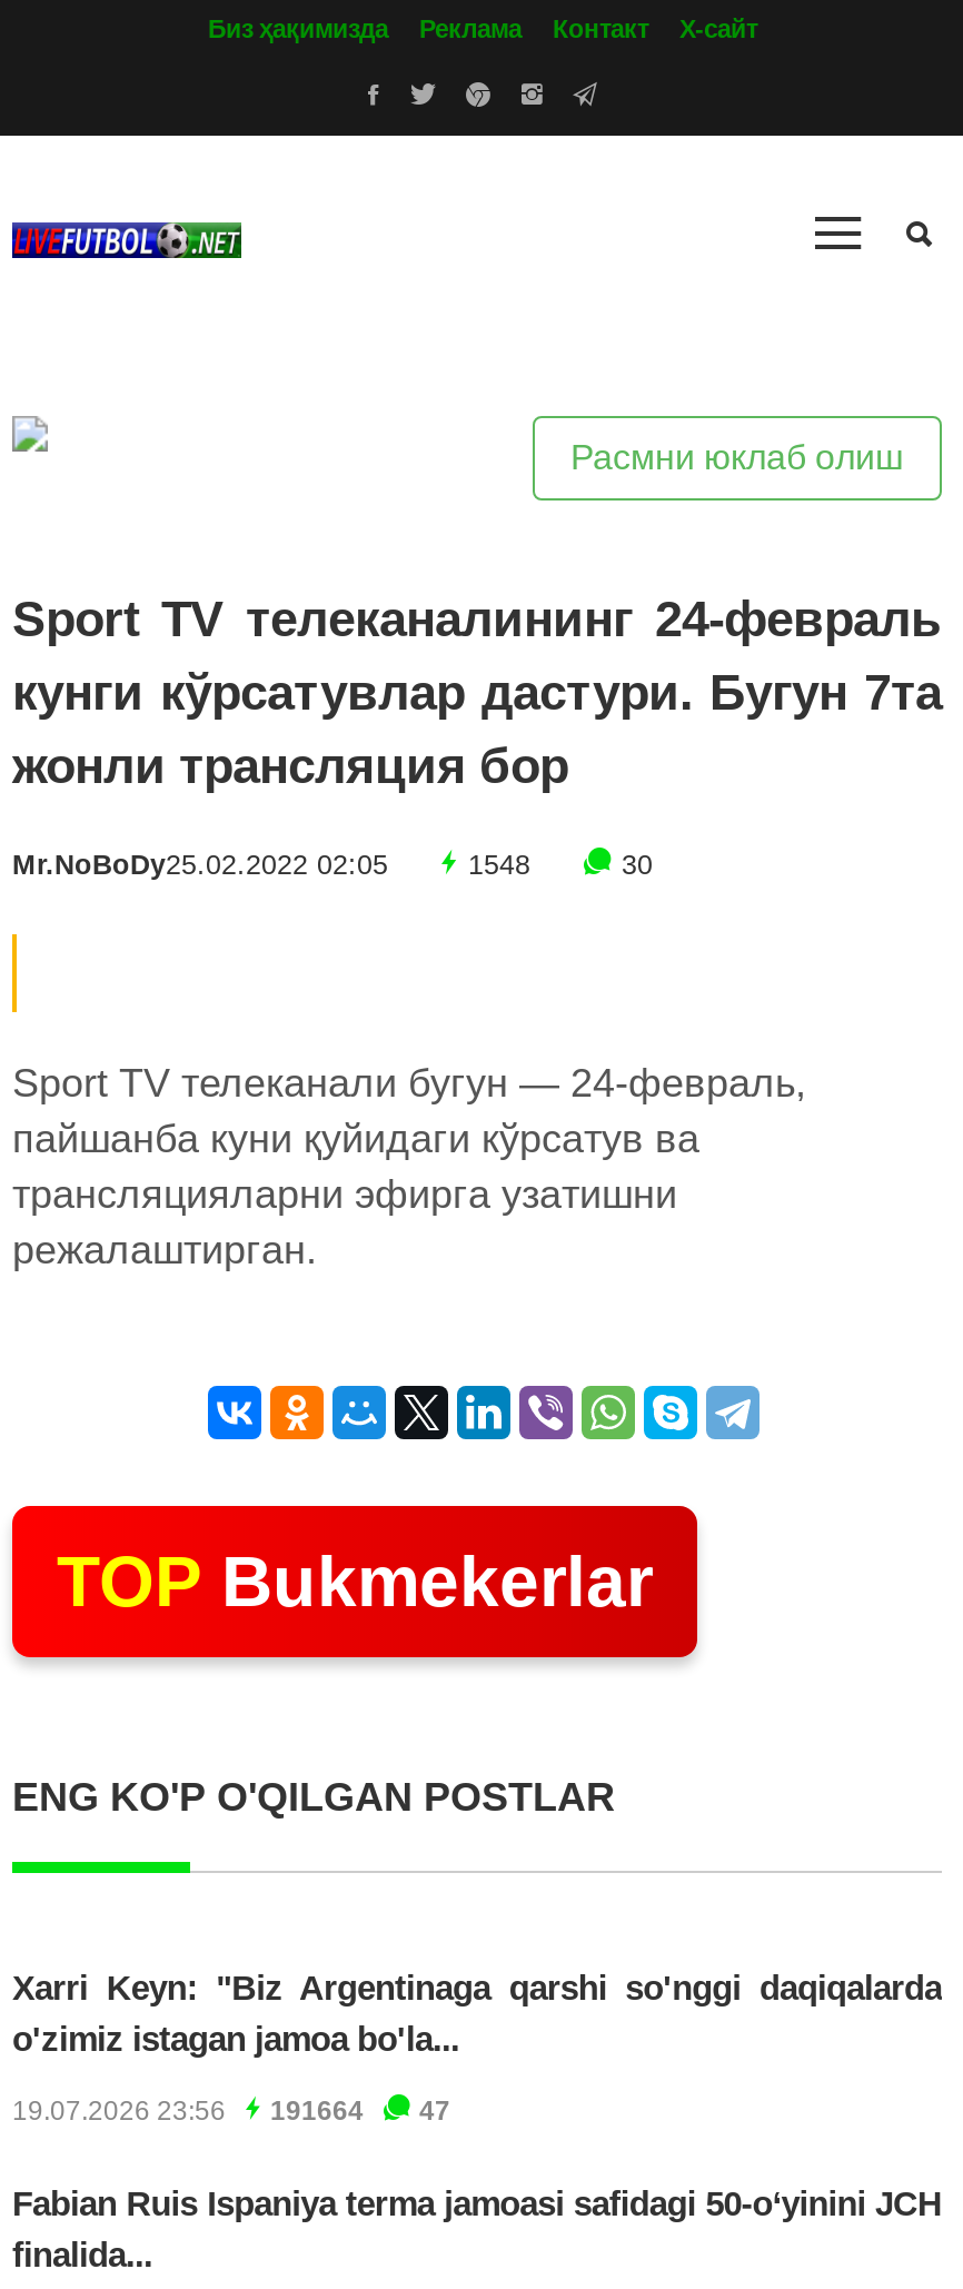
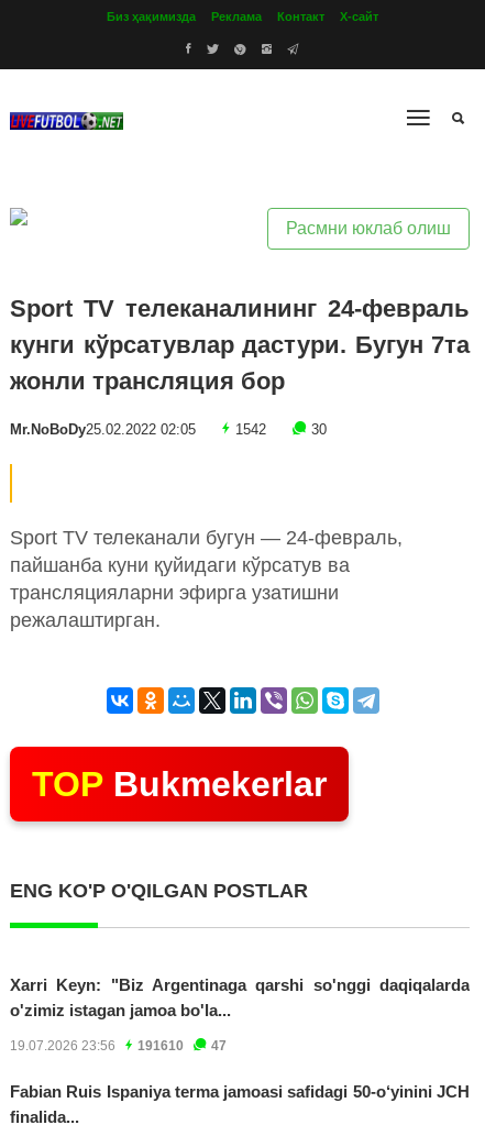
- 1548
+ 1542

- 19.07.2026 23:56 191664 47
+ 19.07.2026 23:56 191610 47
